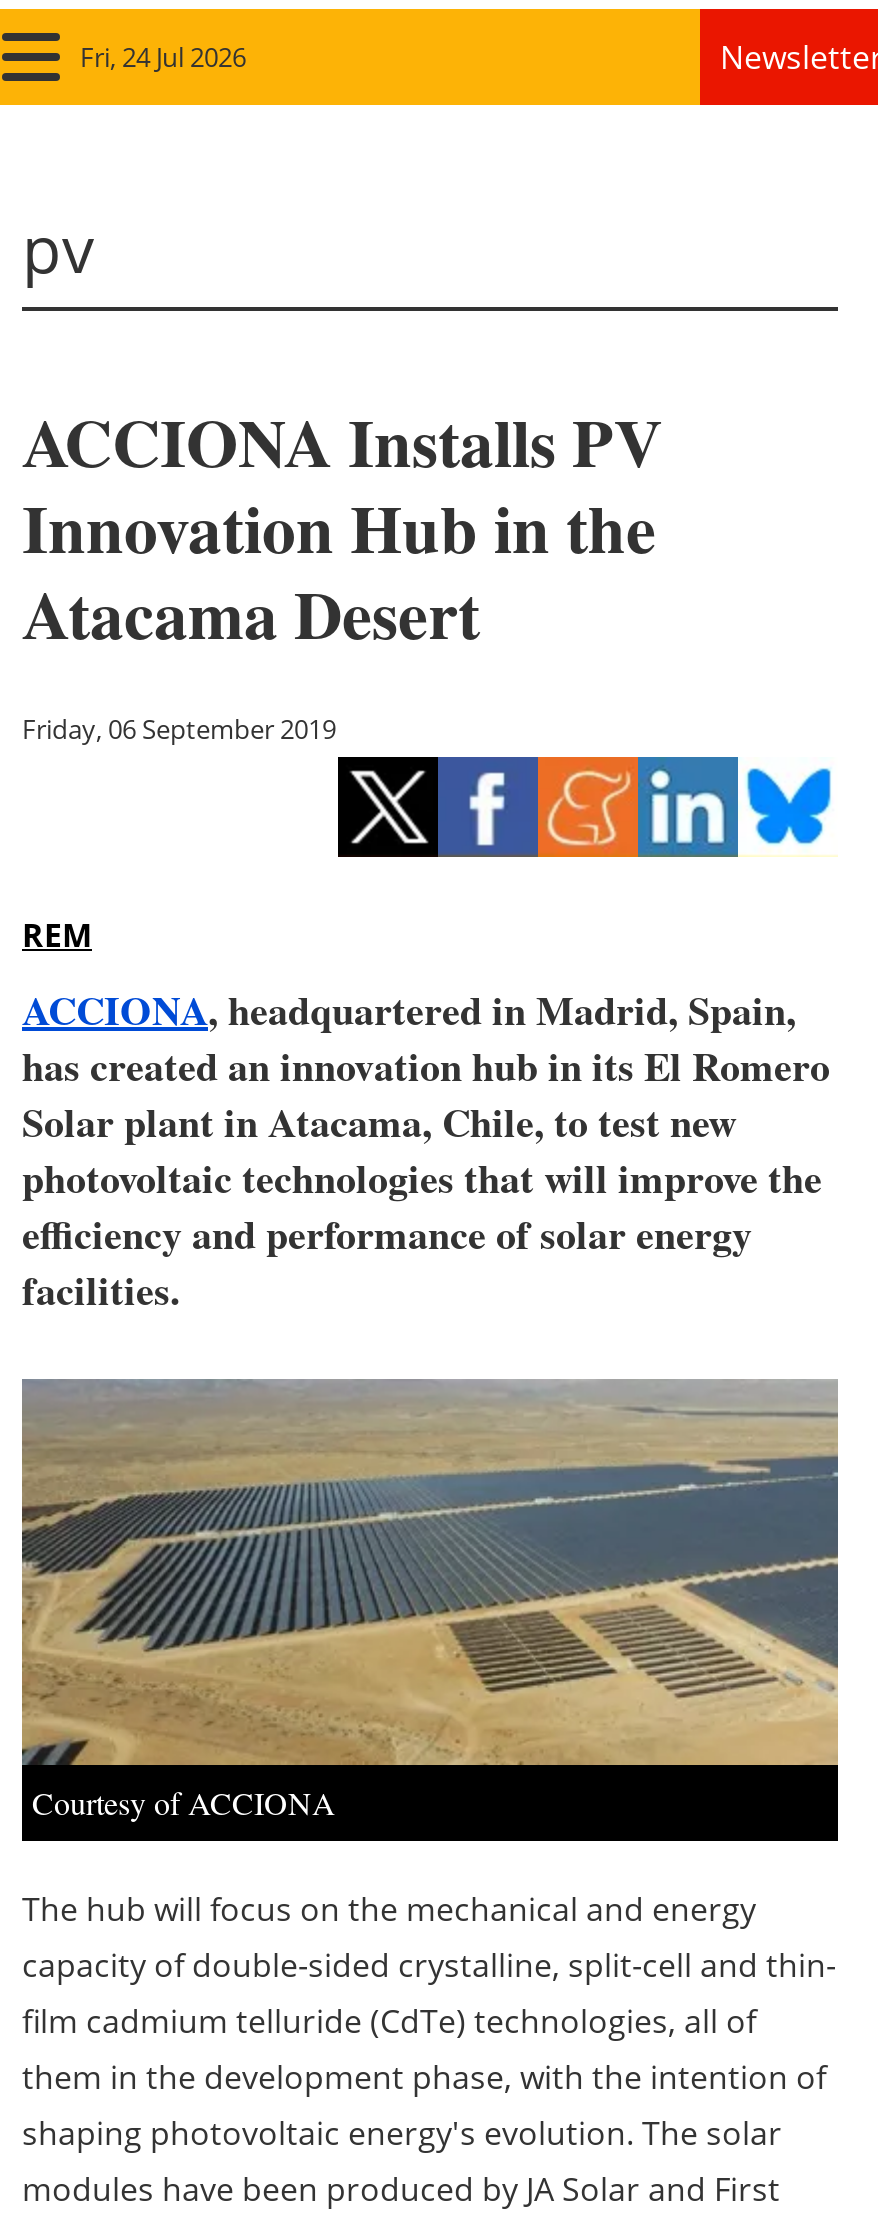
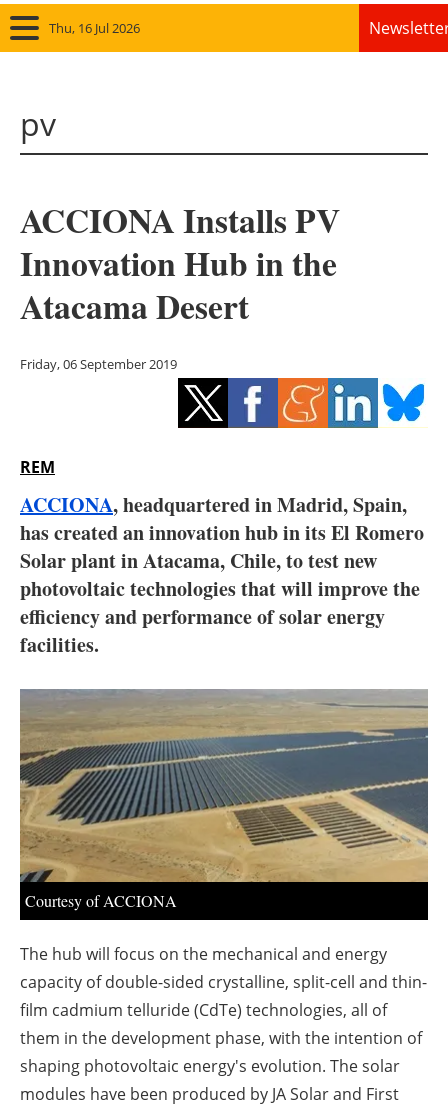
- Fri, 24 Jul 2026
+ Thu, 16 Jul 2026
